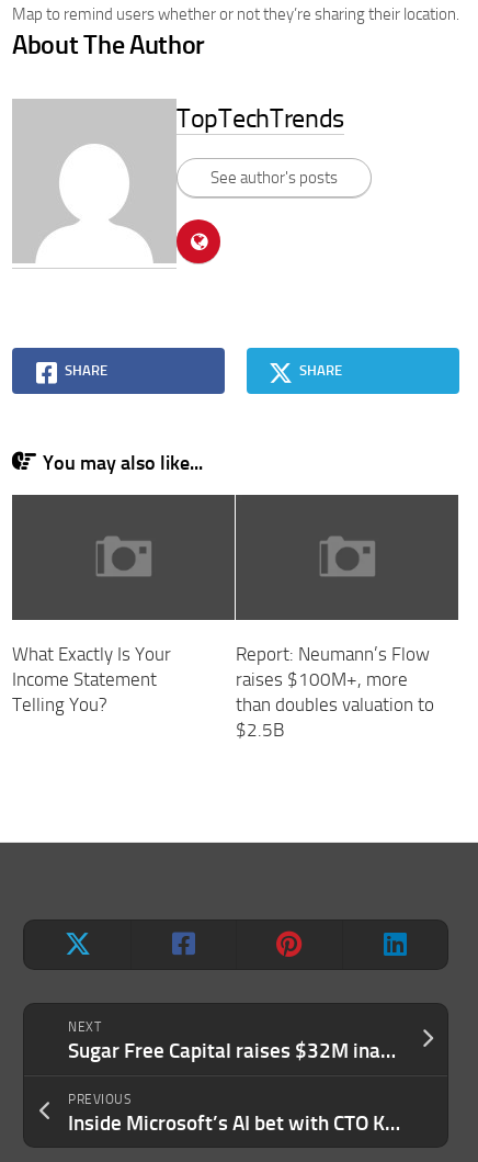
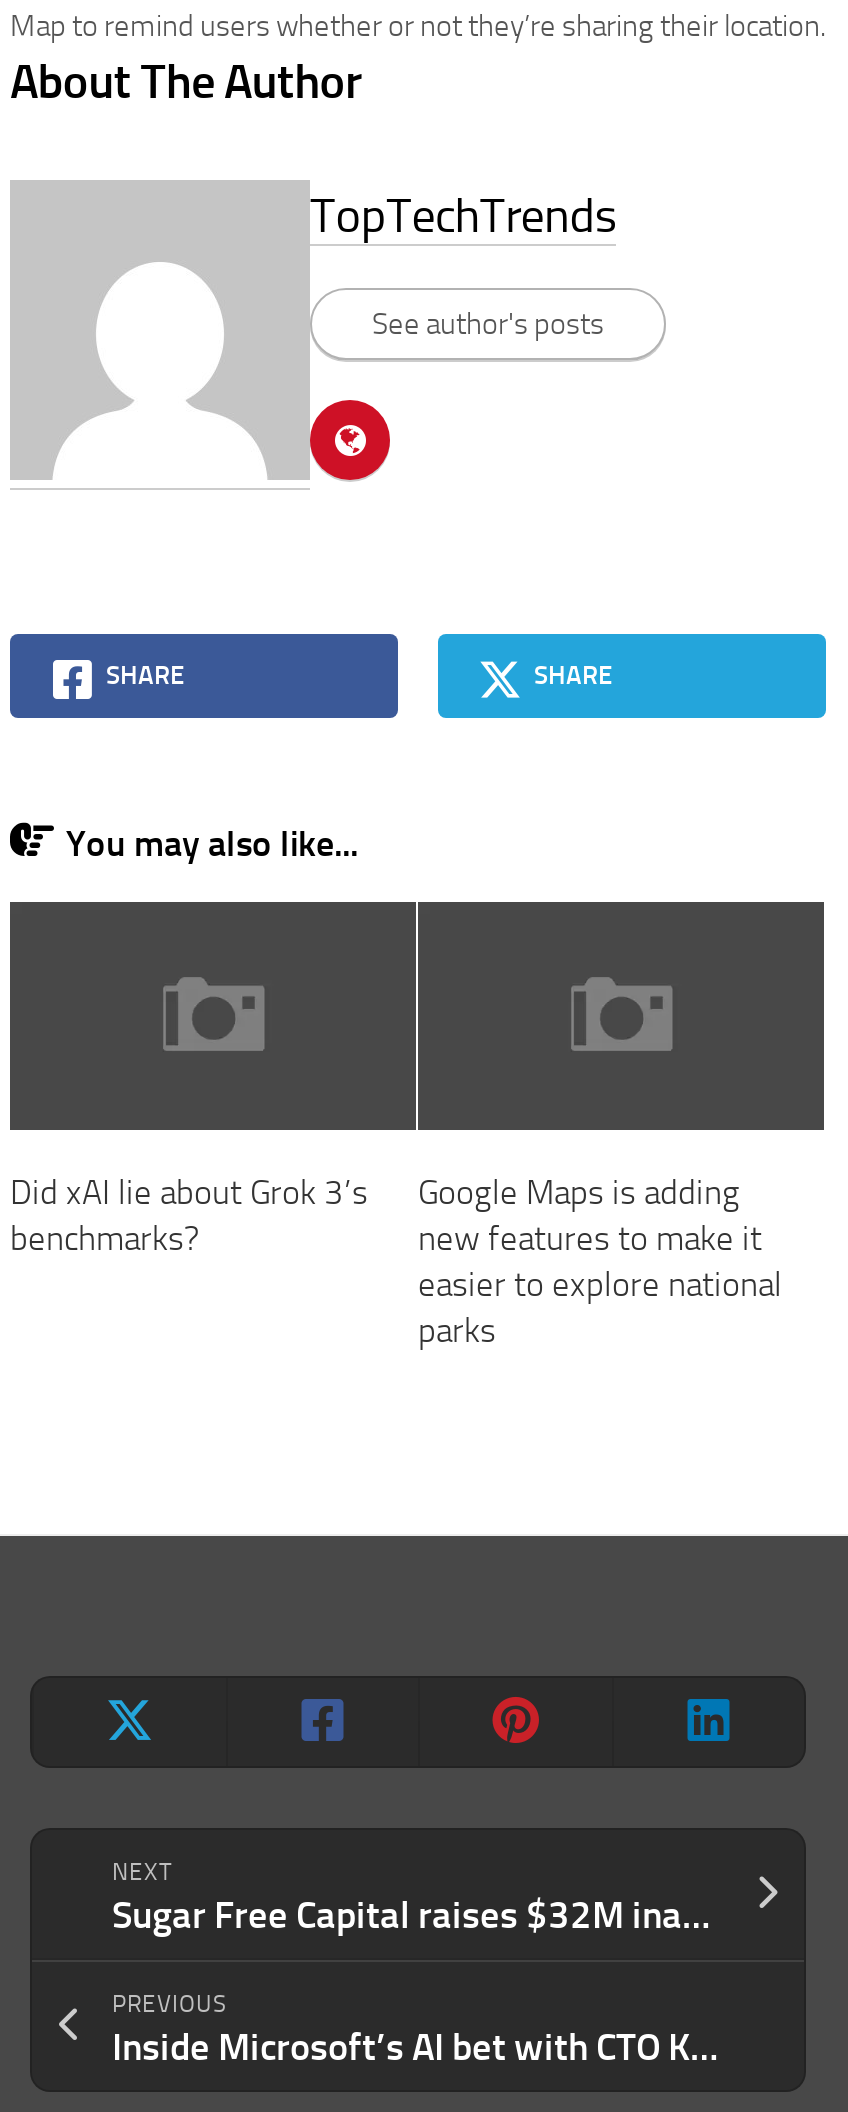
- What Exactly Is Your
- Income Statement
- Telling You?
+ Did xAI lie about Grok 3’s
+ benchmarks?

- Report: Neumann’s Flow
- raises $100M+, more
- than doubles valuation to
- $2.5B
+ Google Maps is adding
+ new features to make it
+ easier to explore national
+ parks
